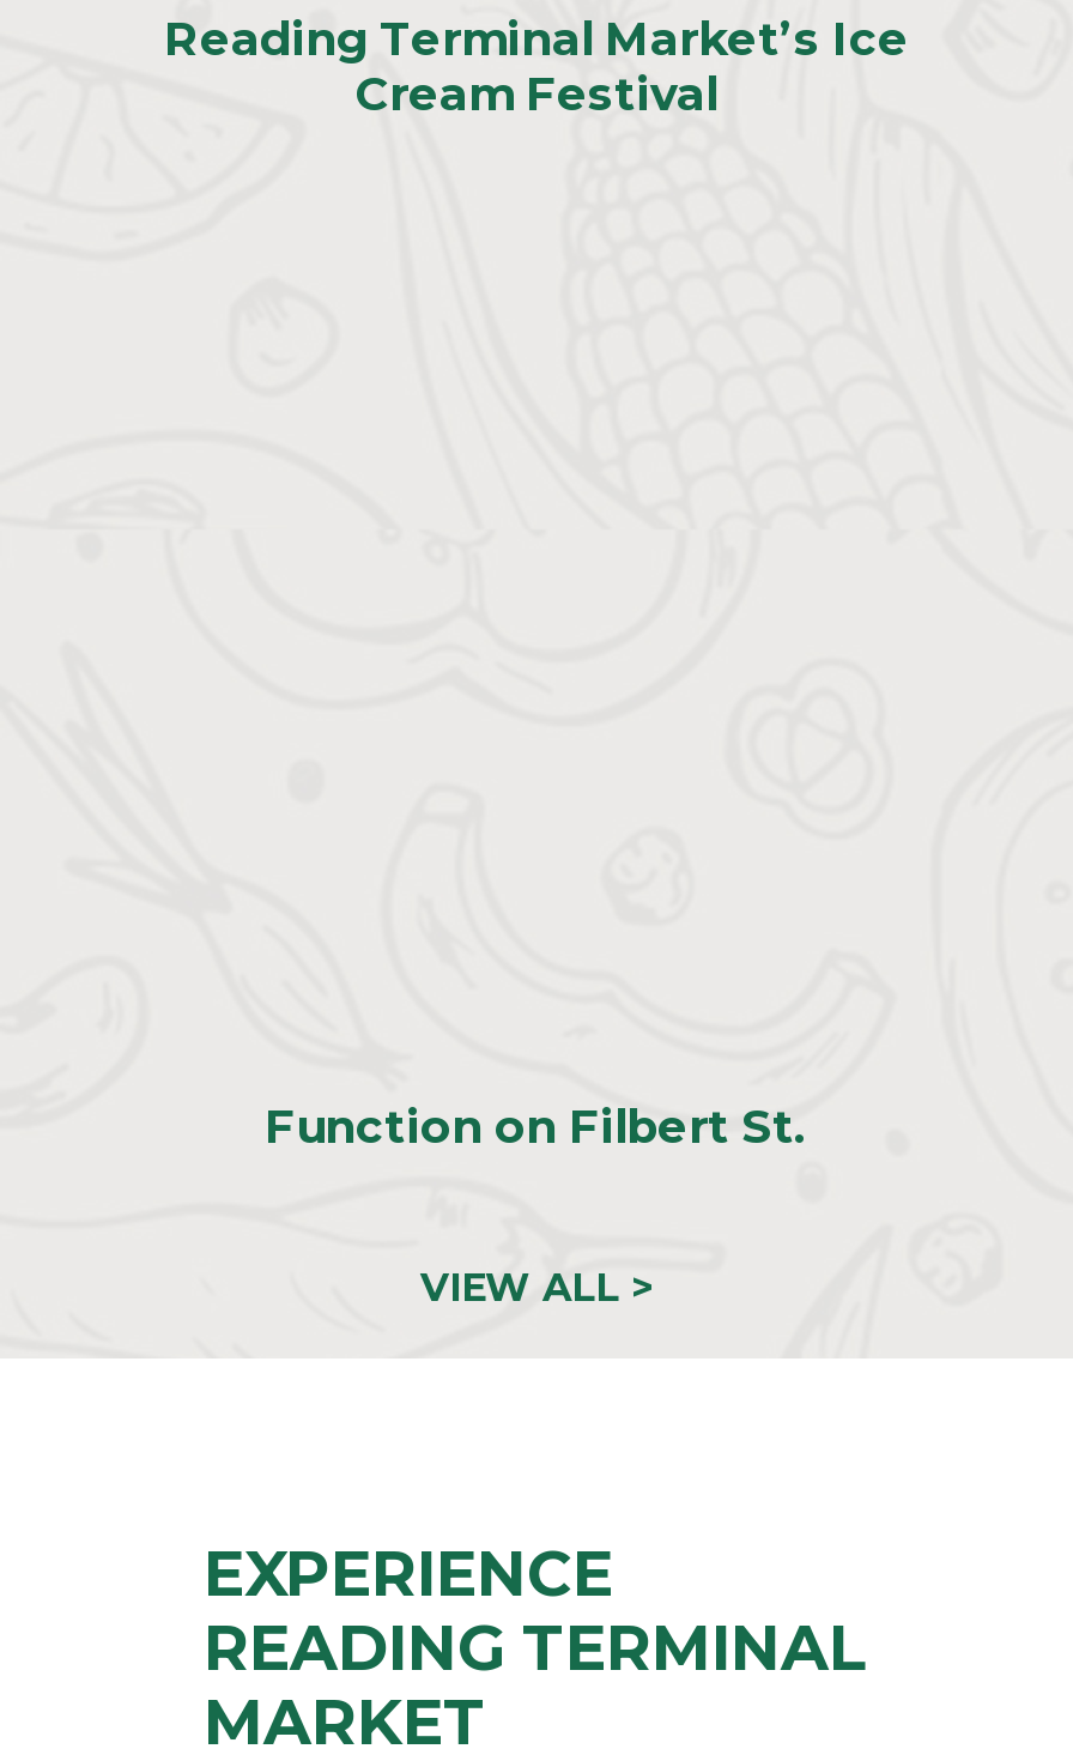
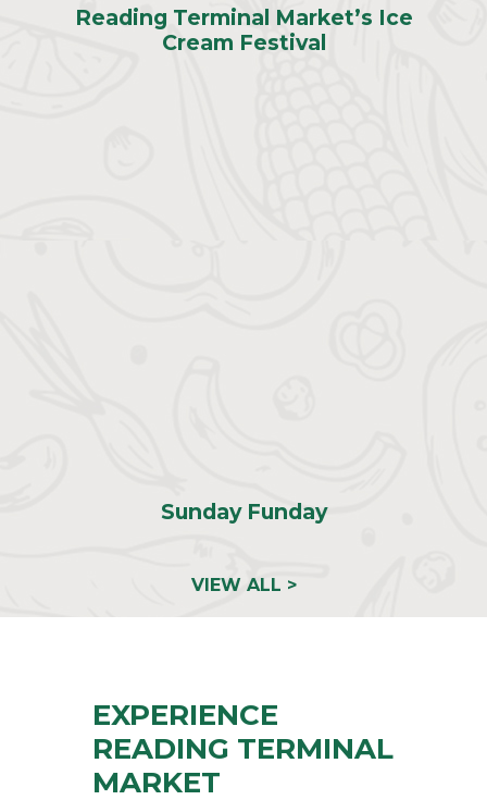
- Function on Filbert St.
+ Sunday Funday
